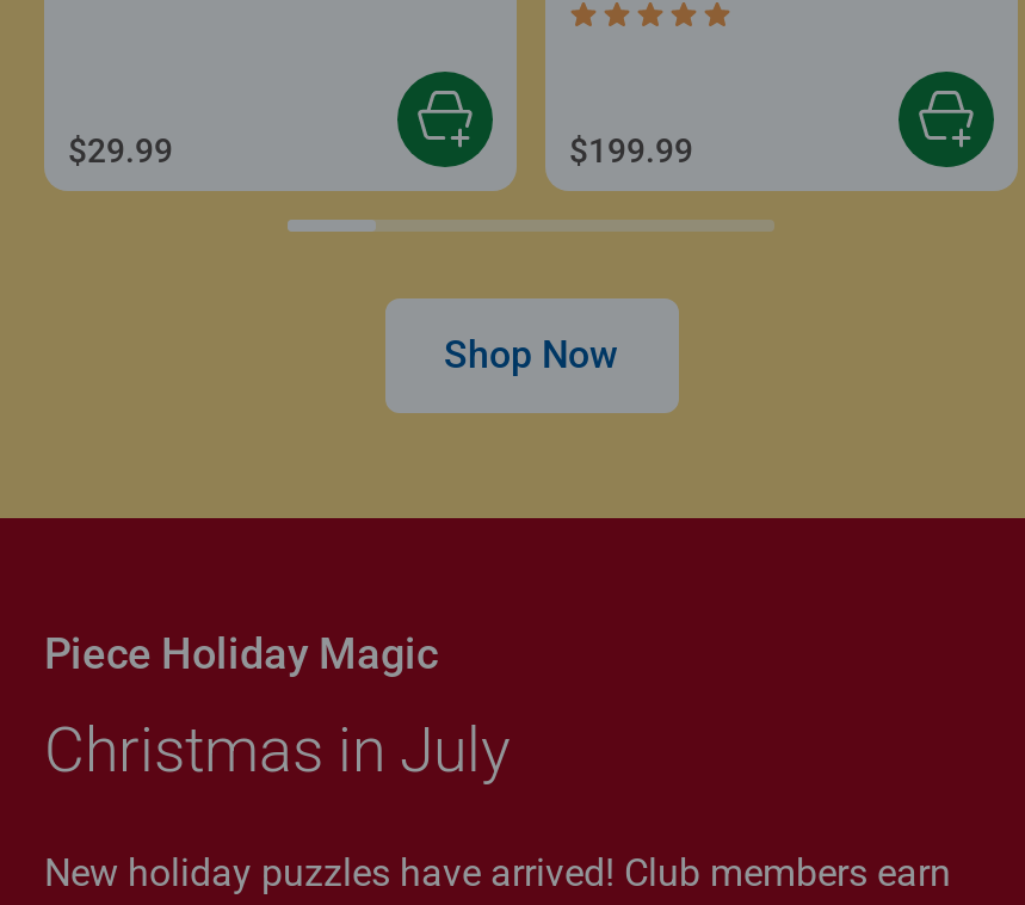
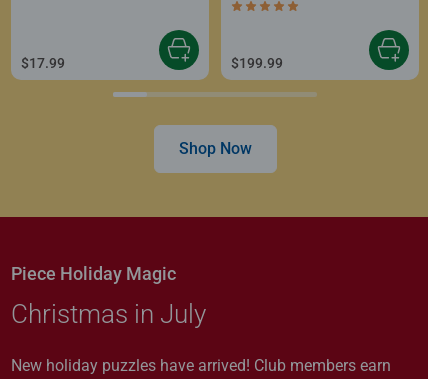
- $29.99
+ $17.99
